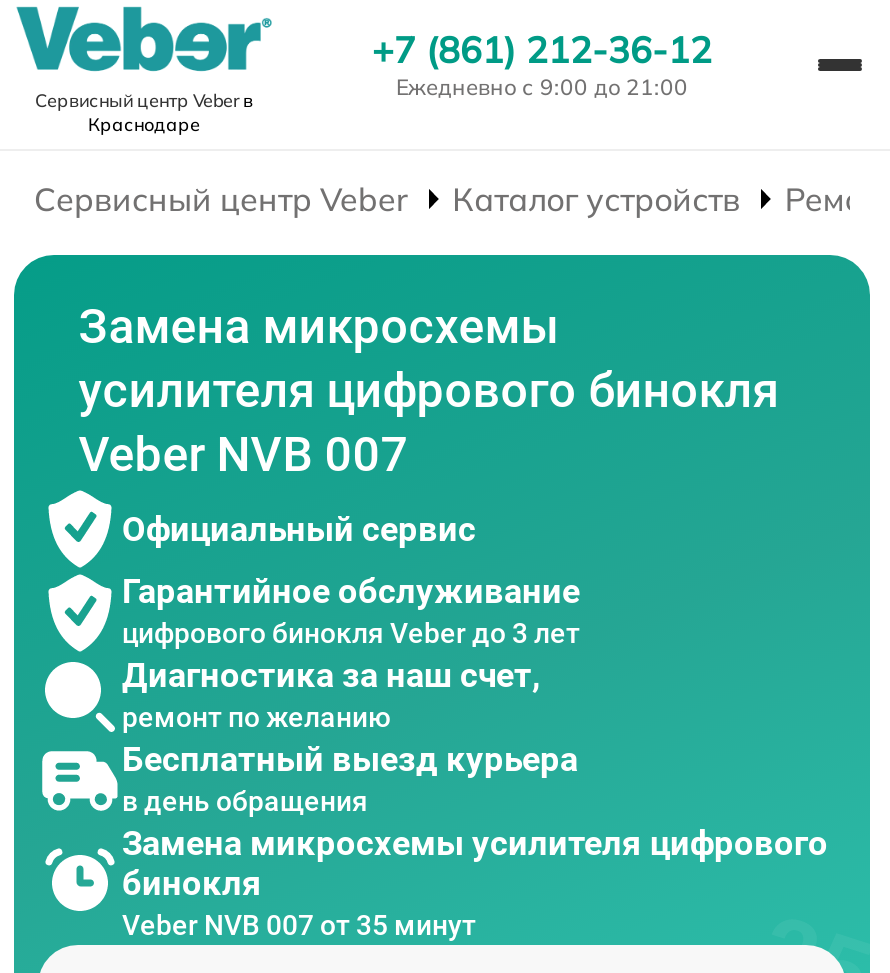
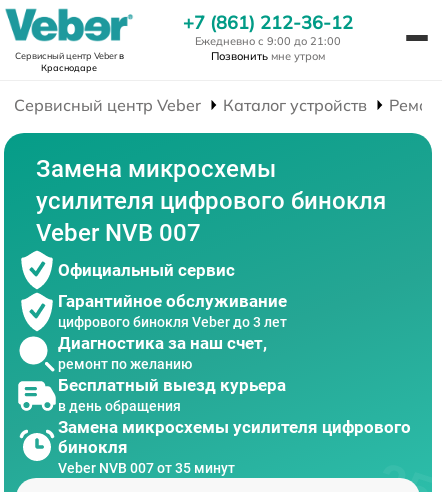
+ Позвонить мне утром
